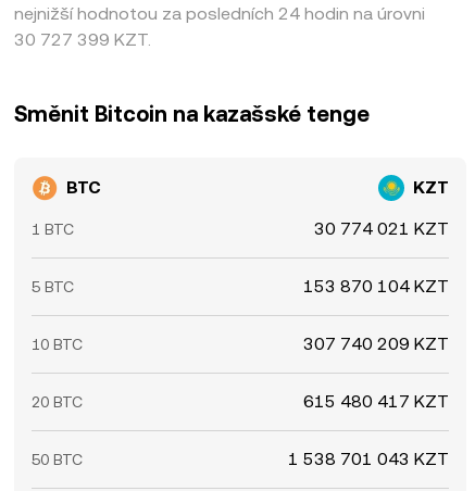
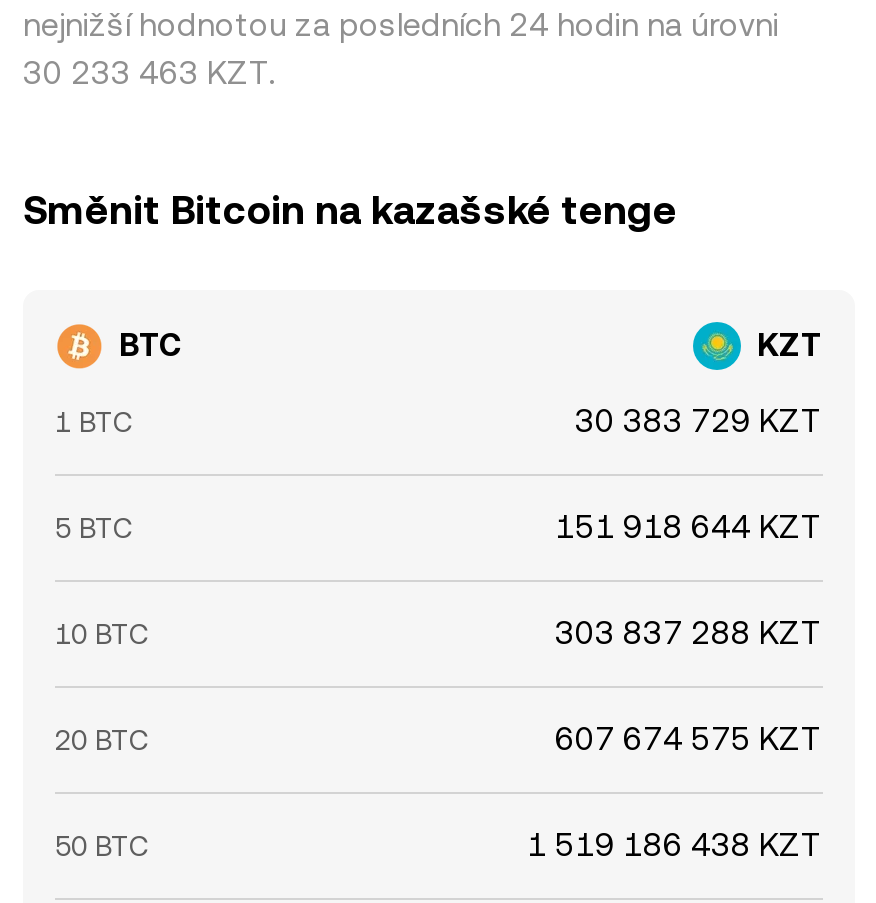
- 30 727 399 KZT.
+ 30 233 463 KZT.

- 30 774 021 KZT
+ 30 383 729 KZT

- 153 870 104 KZT
+ 151 918 644 KZT

- 307 740 209 KZT
+ 303 837 288 KZT

- 615 480 417 KZT
+ 607 674 575 KZT

- 1 538 701 043 KZT
+ 1 519 186 438 KZT
